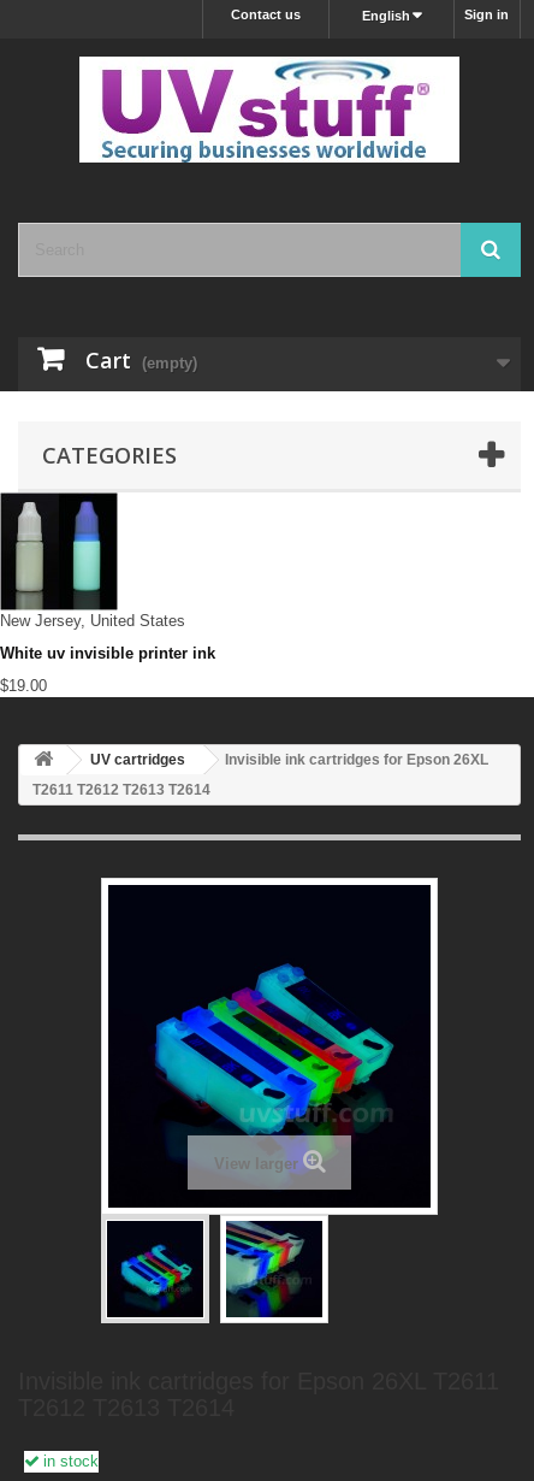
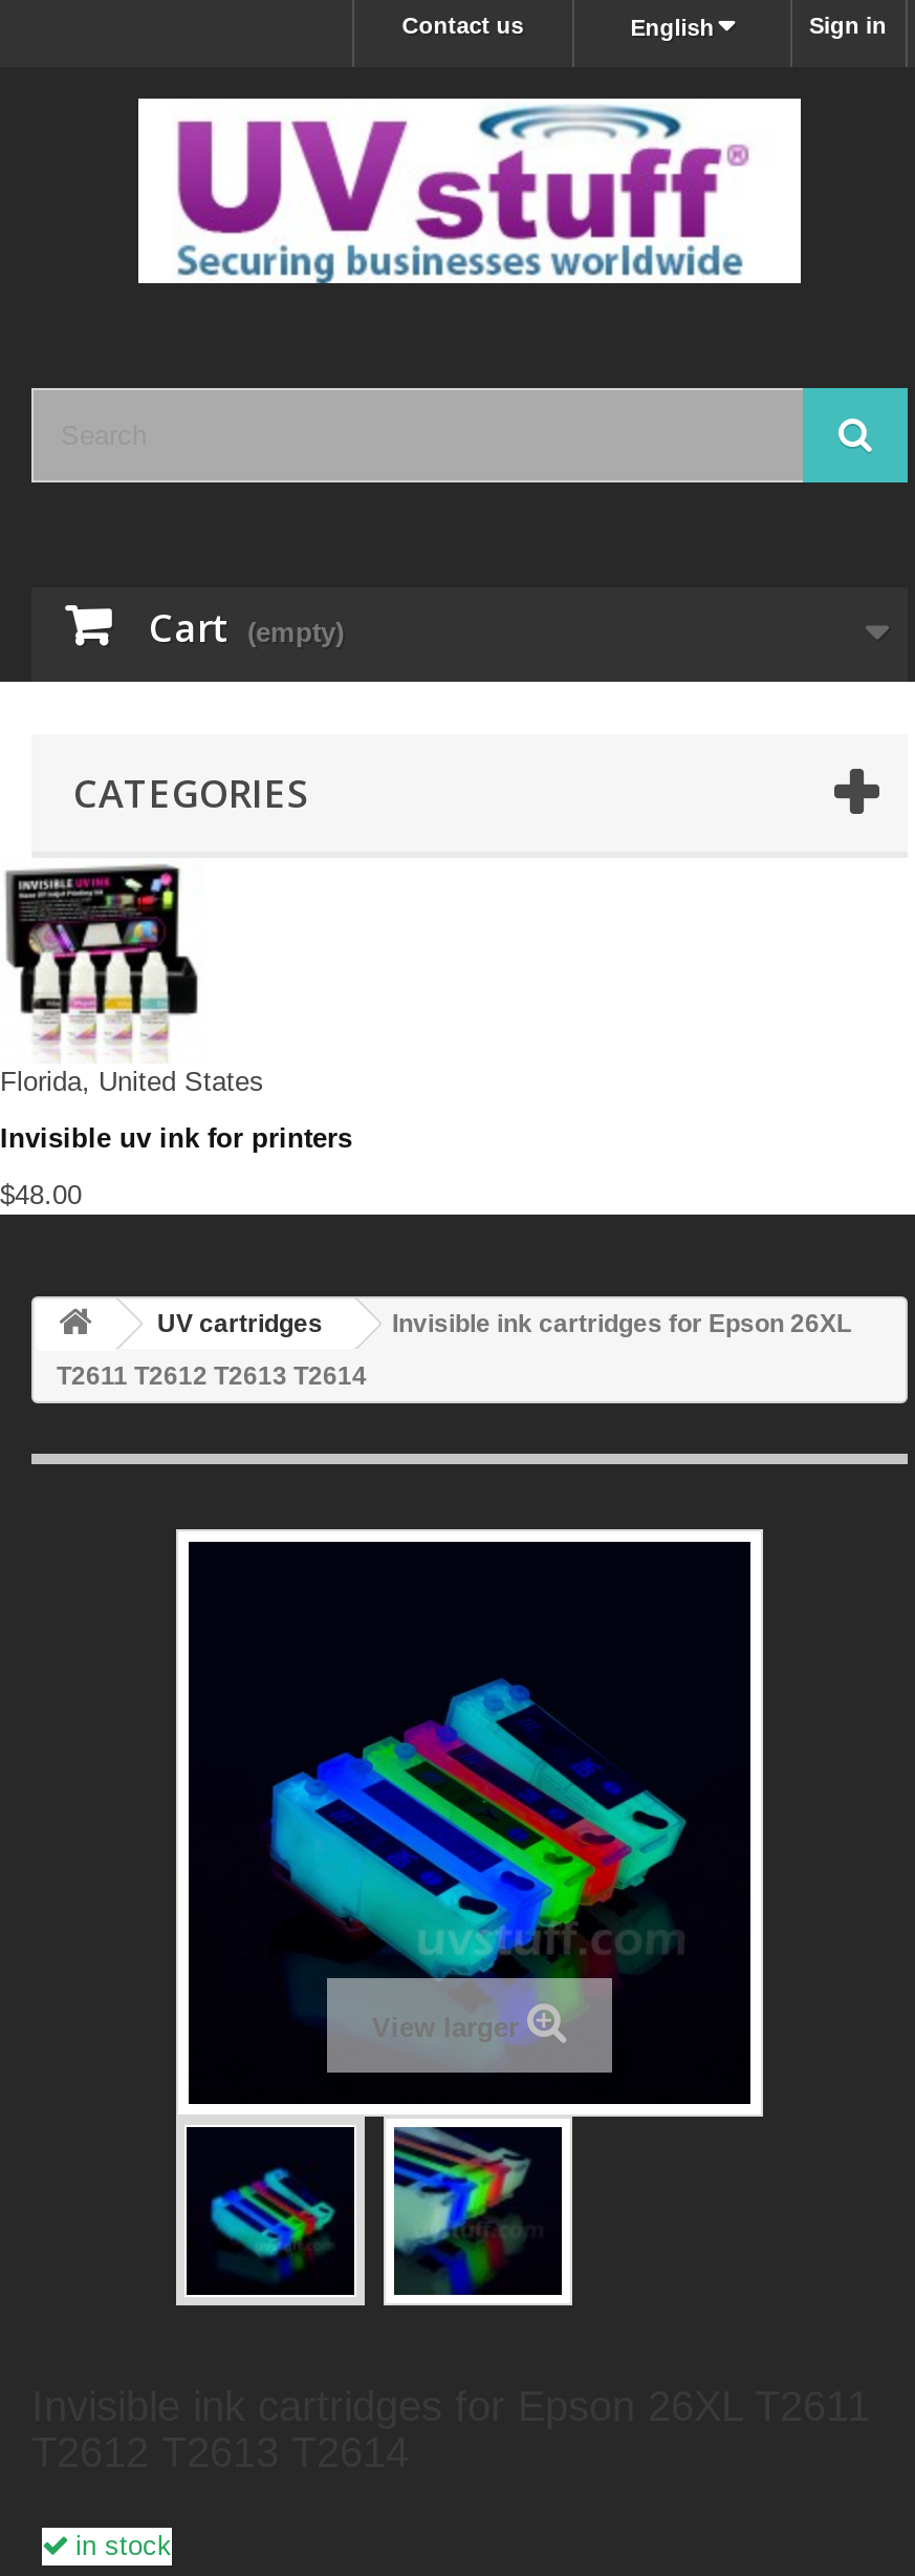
- [image]
- New Jersey, United States
+ [image]
+ Florida, United States

- White uv invisible printer ink
+ Invisible uv ink for printers

- $19.00
+ $48.00
